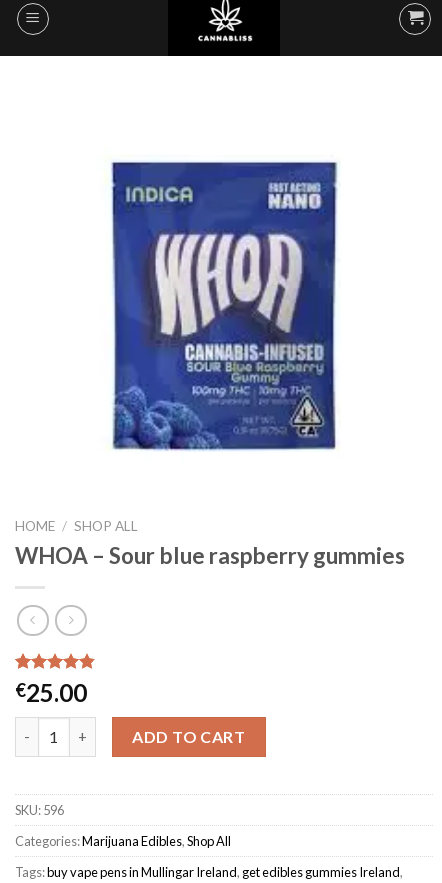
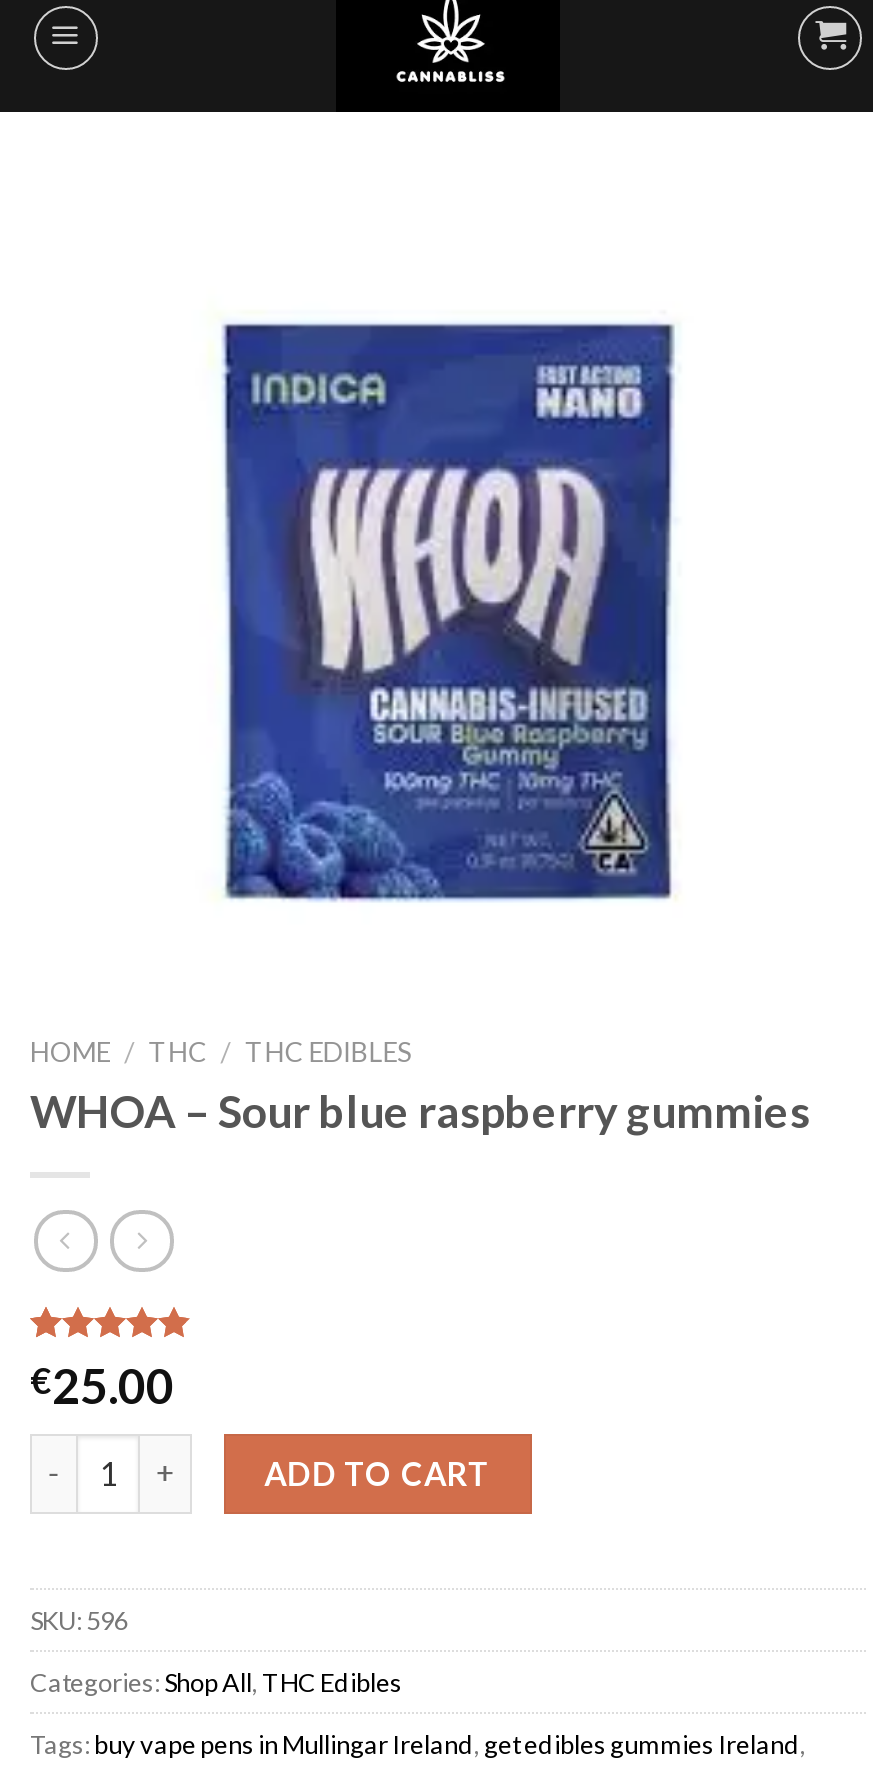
- HOME / SHOP ALL
+ HOME / THC / THC EDIBLES

- Categories: Marijuana Edibles, Shop All
+ Categories: Shop All, THC Edibles
